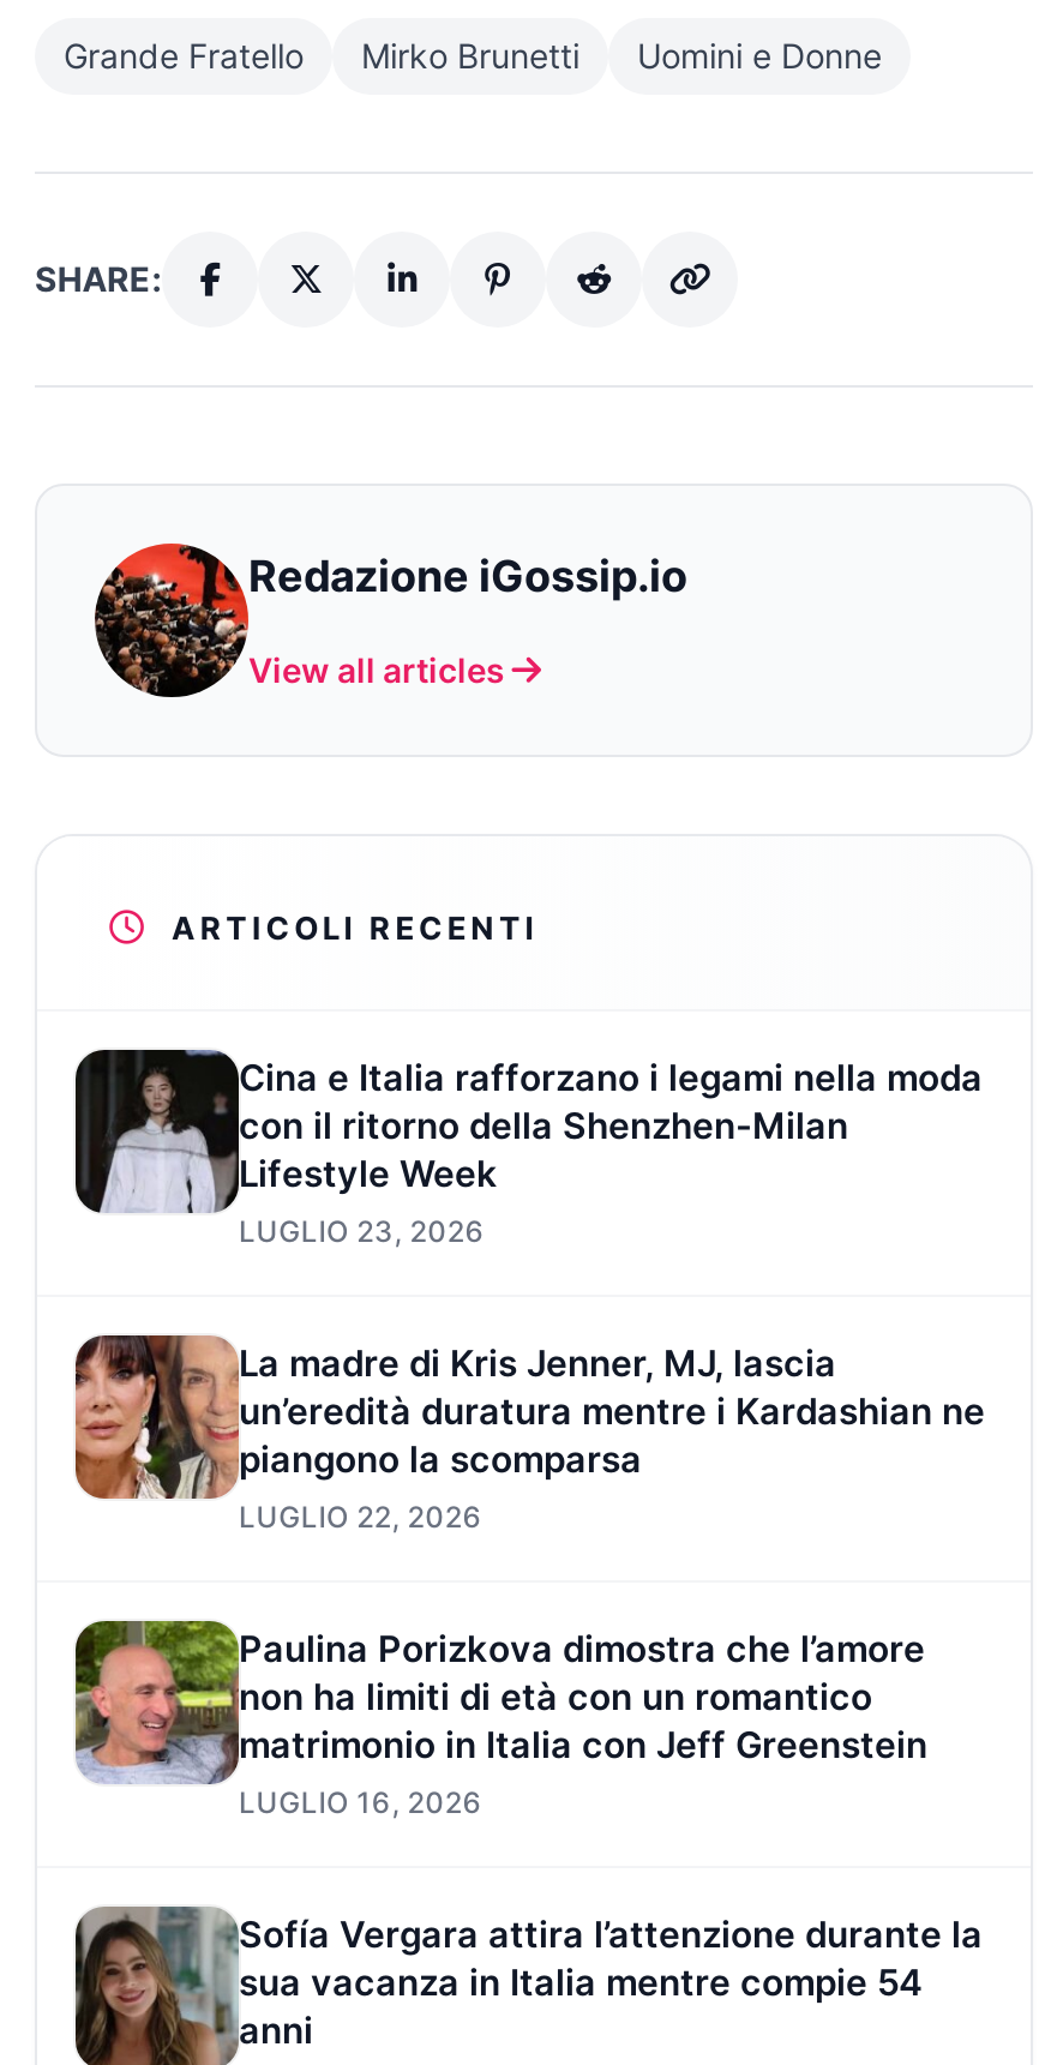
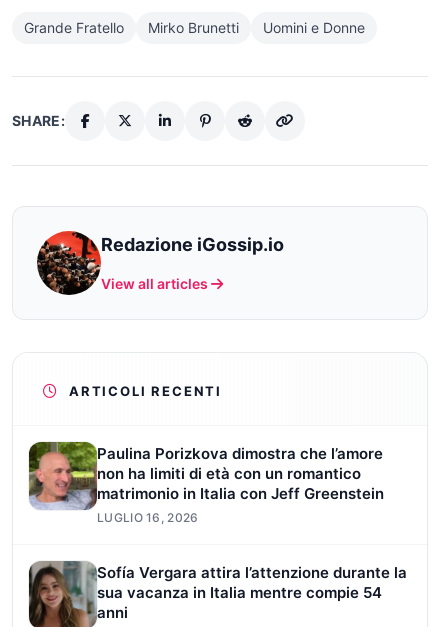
- [image]
- Cina e Italia rafforzano i legami nella moda
- con il ritorno della Shenzhen-Milan
- Lifestyle Week
- LUGLIO 23, 2026
- La madre di Kris Jenner, MJ, lascia
- un’eredità duratura mentre i Kardashian ne
- piangono la scomparsa
- LUGLIO 22, 2026

- [image]
